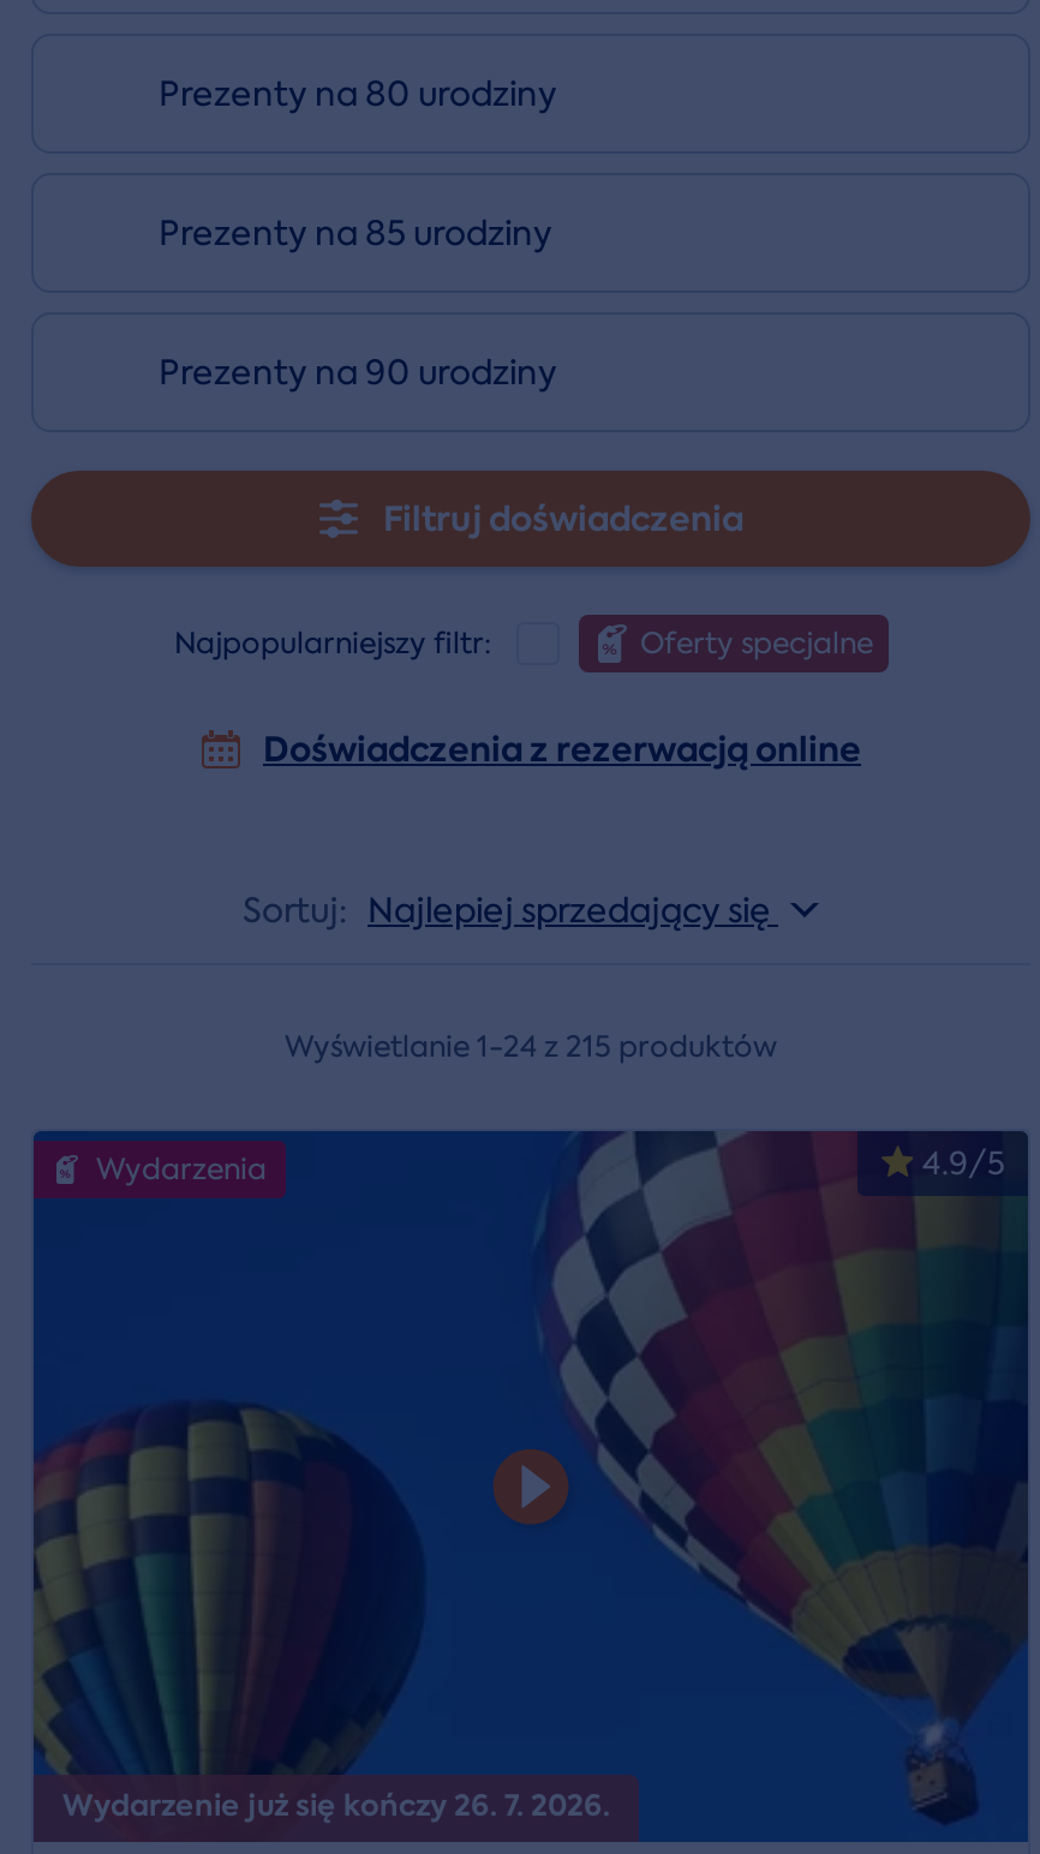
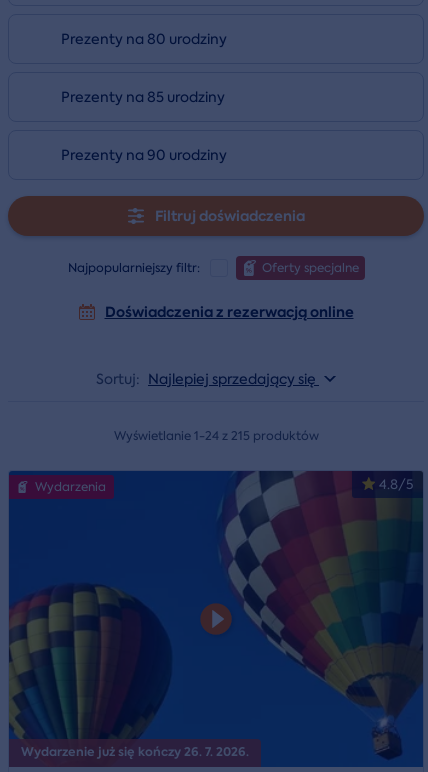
- 4.9/5
+ 4.8/5
